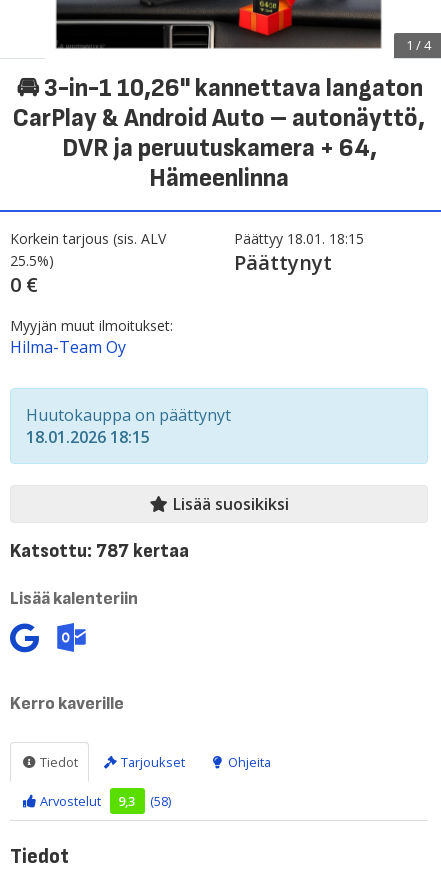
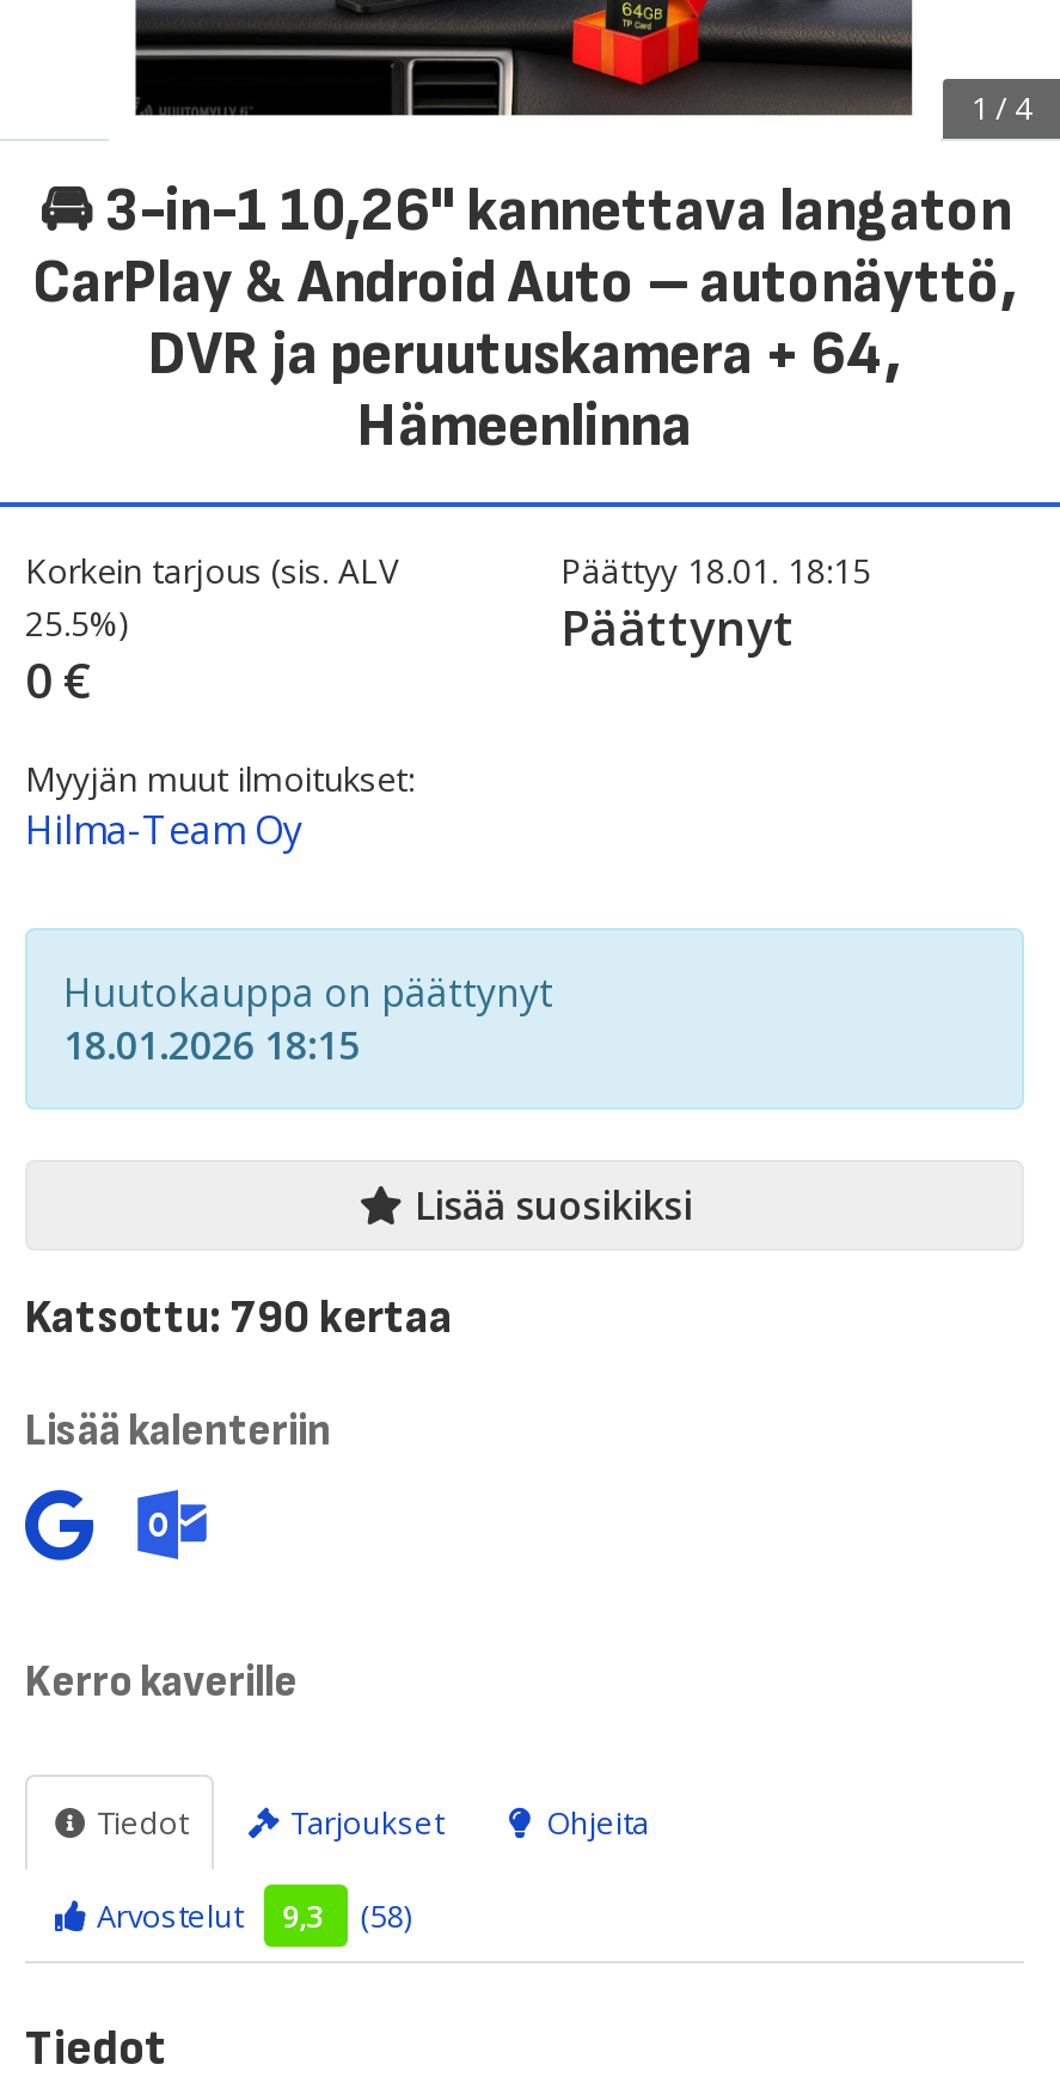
- Katsottu: 787 kertaa
+ Katsottu: 790 kertaa
